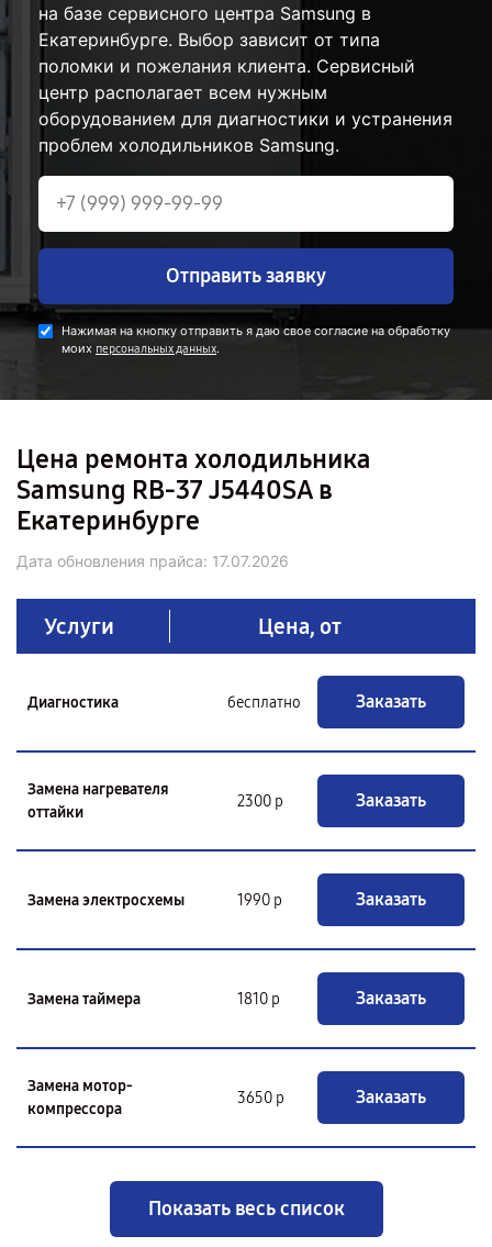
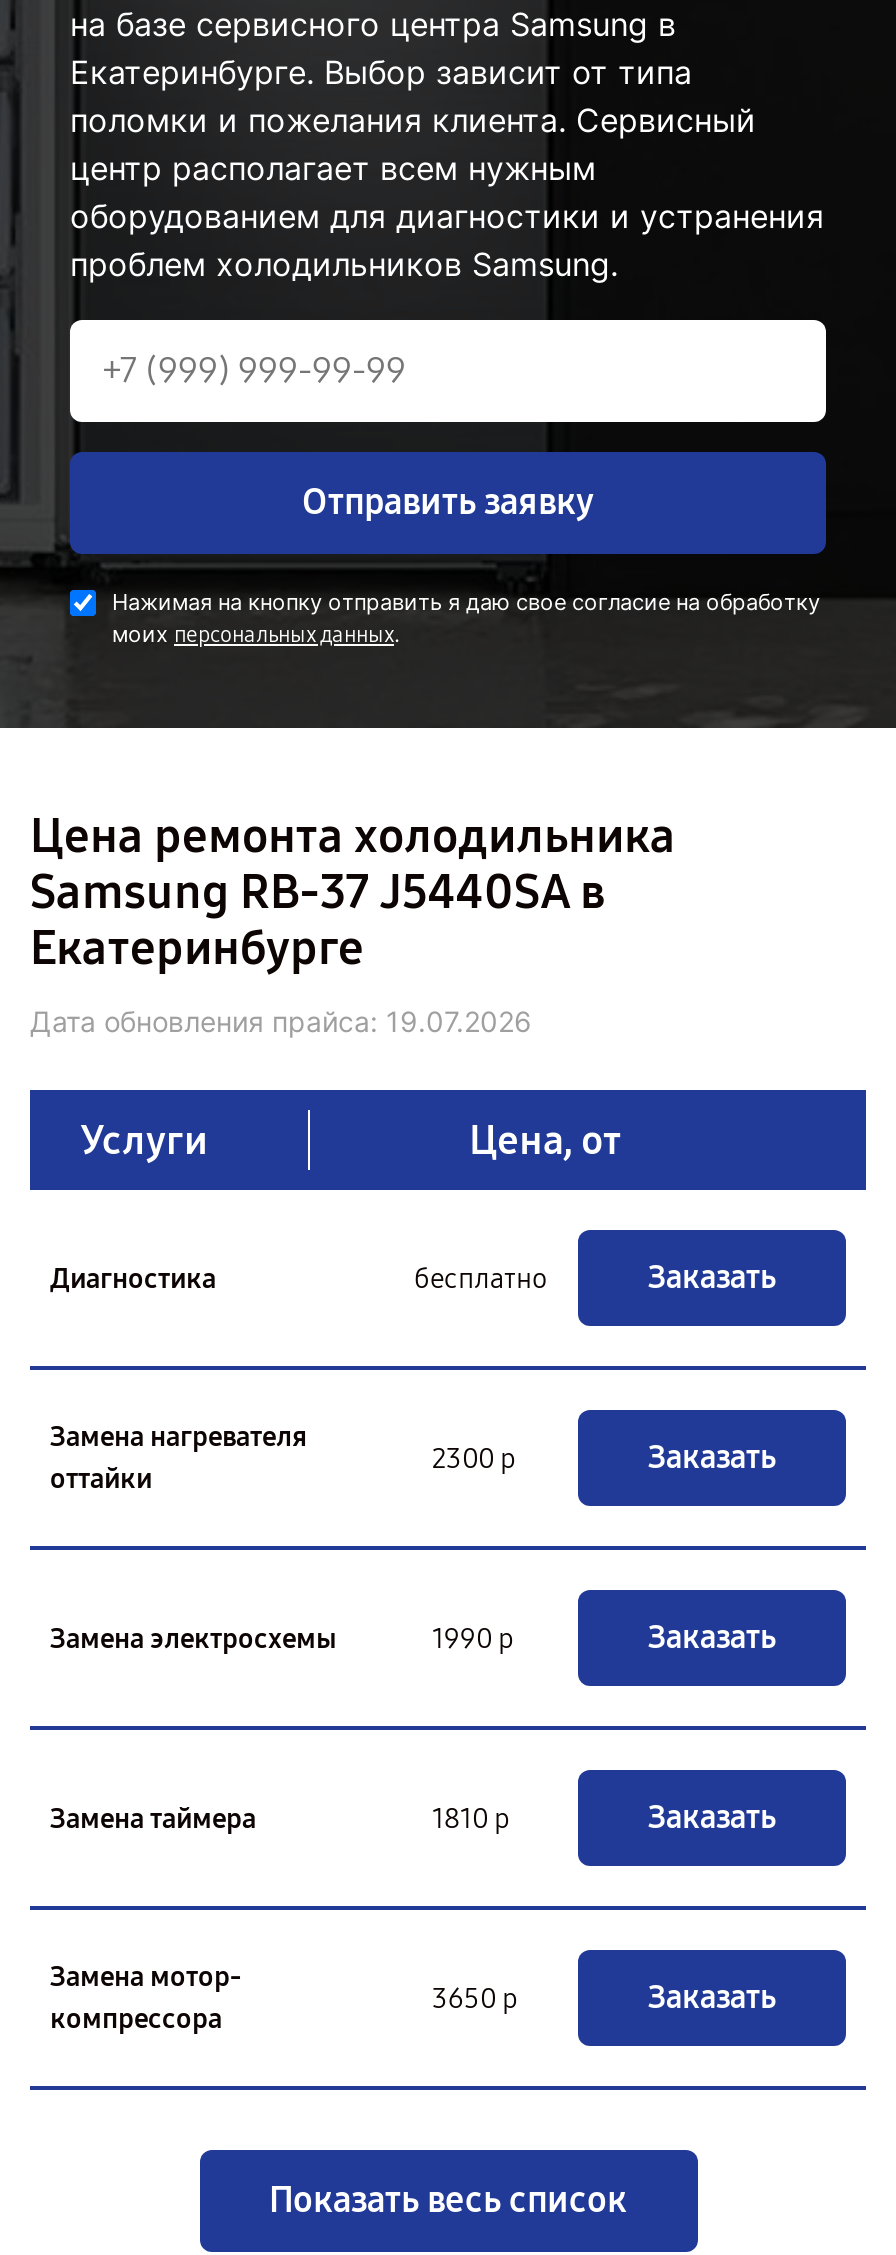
- Дата обновления прайса: 17.07.2026
+ Дата обновления прайса: 19.07.2026
